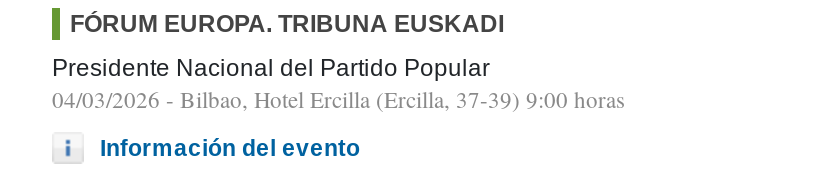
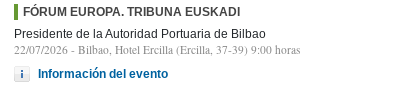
- Presidente Nacional del Partido Popular
- 04/03/2026 - Bilbao, Hotel Ercilla (Ercilla, 37-39) 9:00 horas
+ Presidente de la Autoridad Portuaria de Bilbao
+ 22/07/2026 - Bilbao, Hotel Ercilla (Ercilla, 37-39) 9:00 horas
